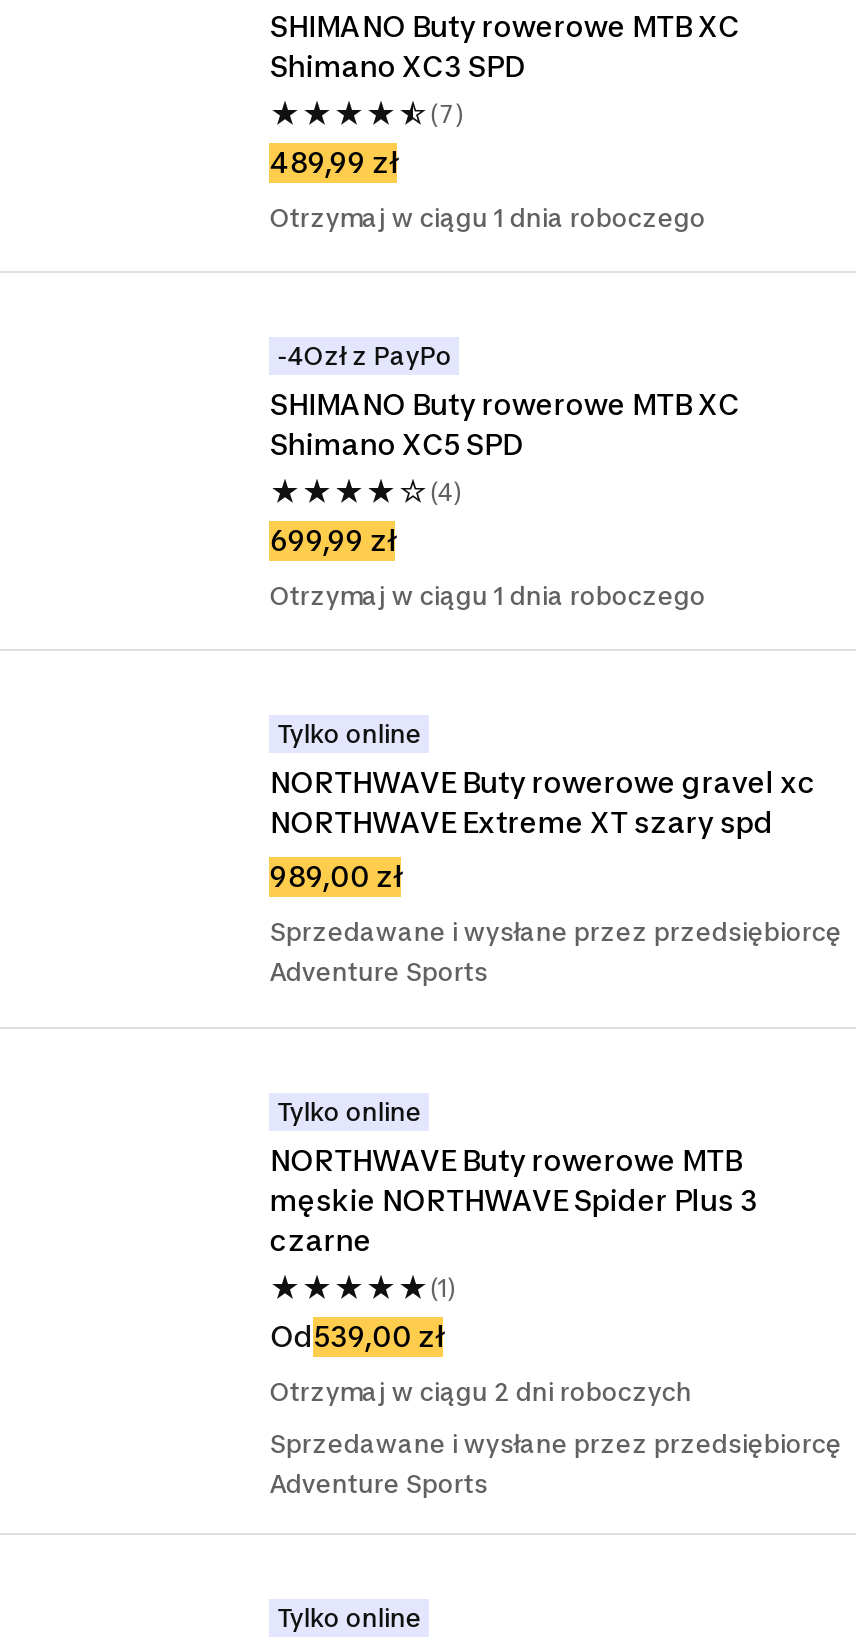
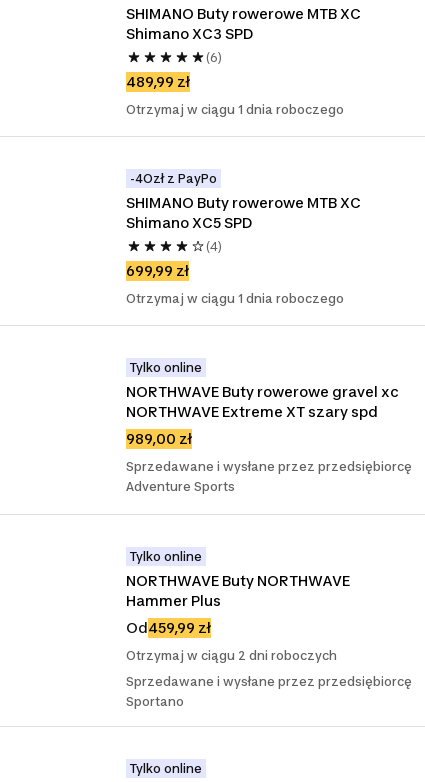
- (7)
+ (6)

- NORTHWAVE Buty rowerowe MTB
- męskie NORTHWAVE Spider Plus 3
- czarne
- (1)
- Od539,00 zł
+ NORTHWAVE Buty NORTHWAVE
+ Hammer Plus
+ Od459,99 zł

- Adventure Sports
+ Sportano
